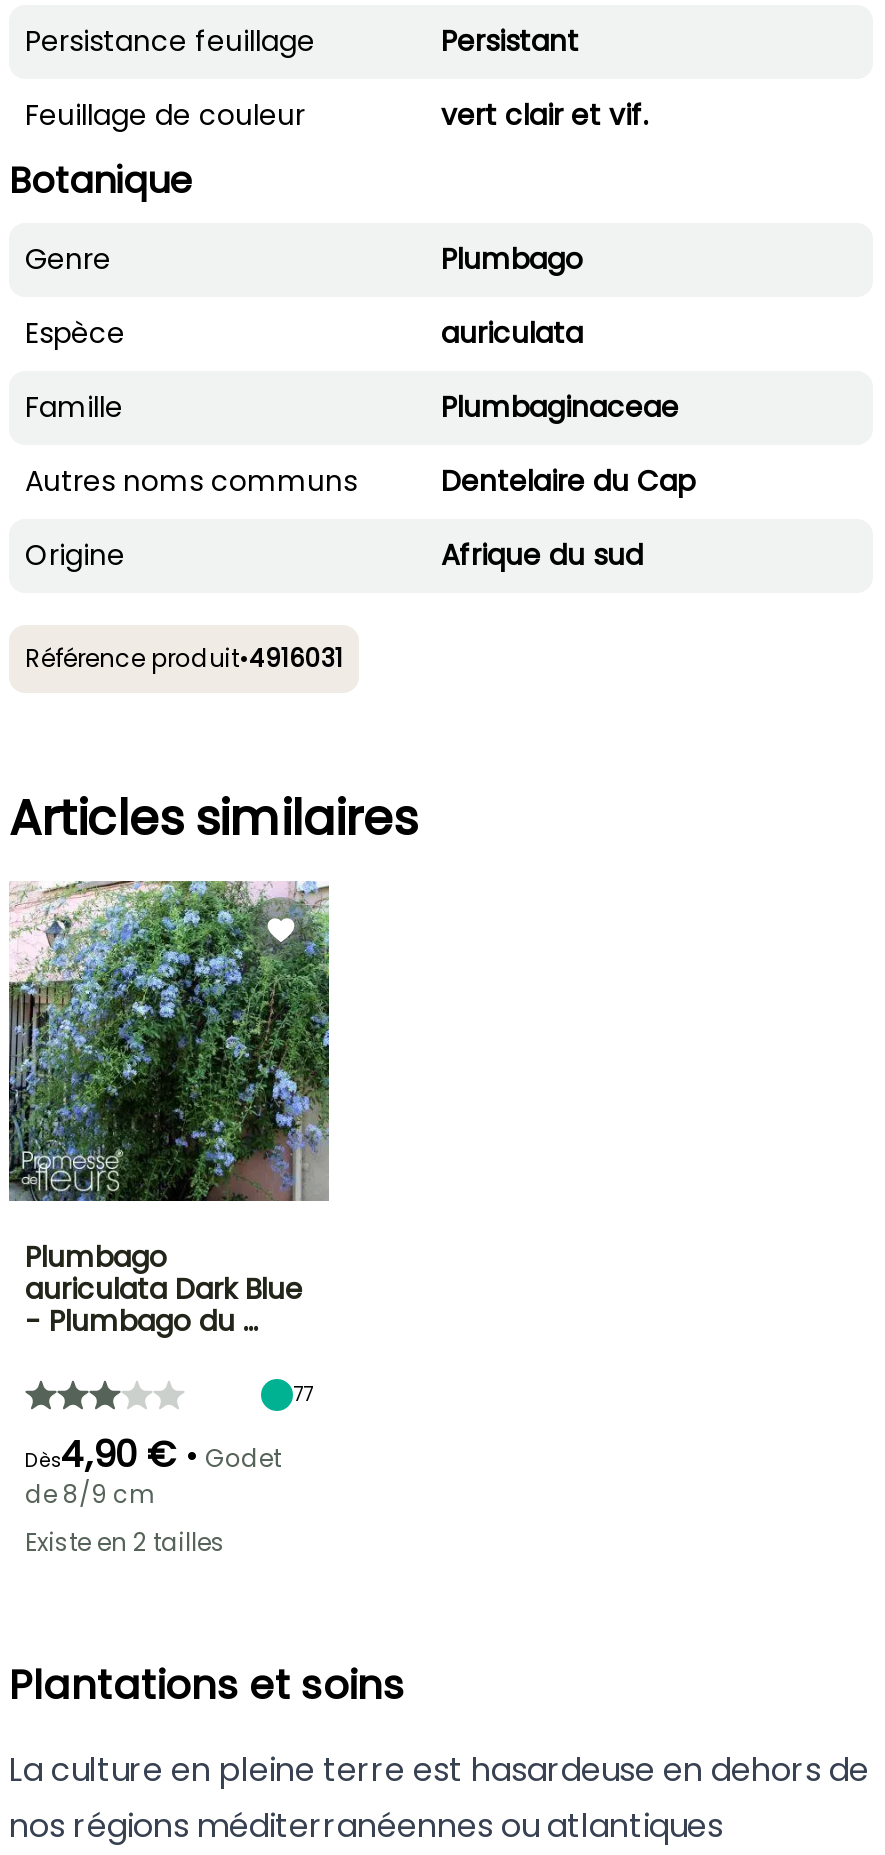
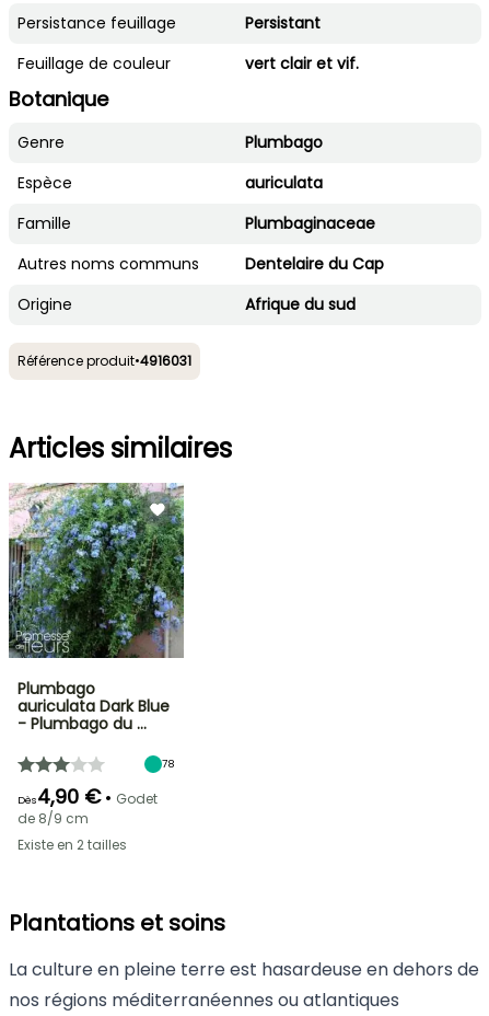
- 77
+ 78
